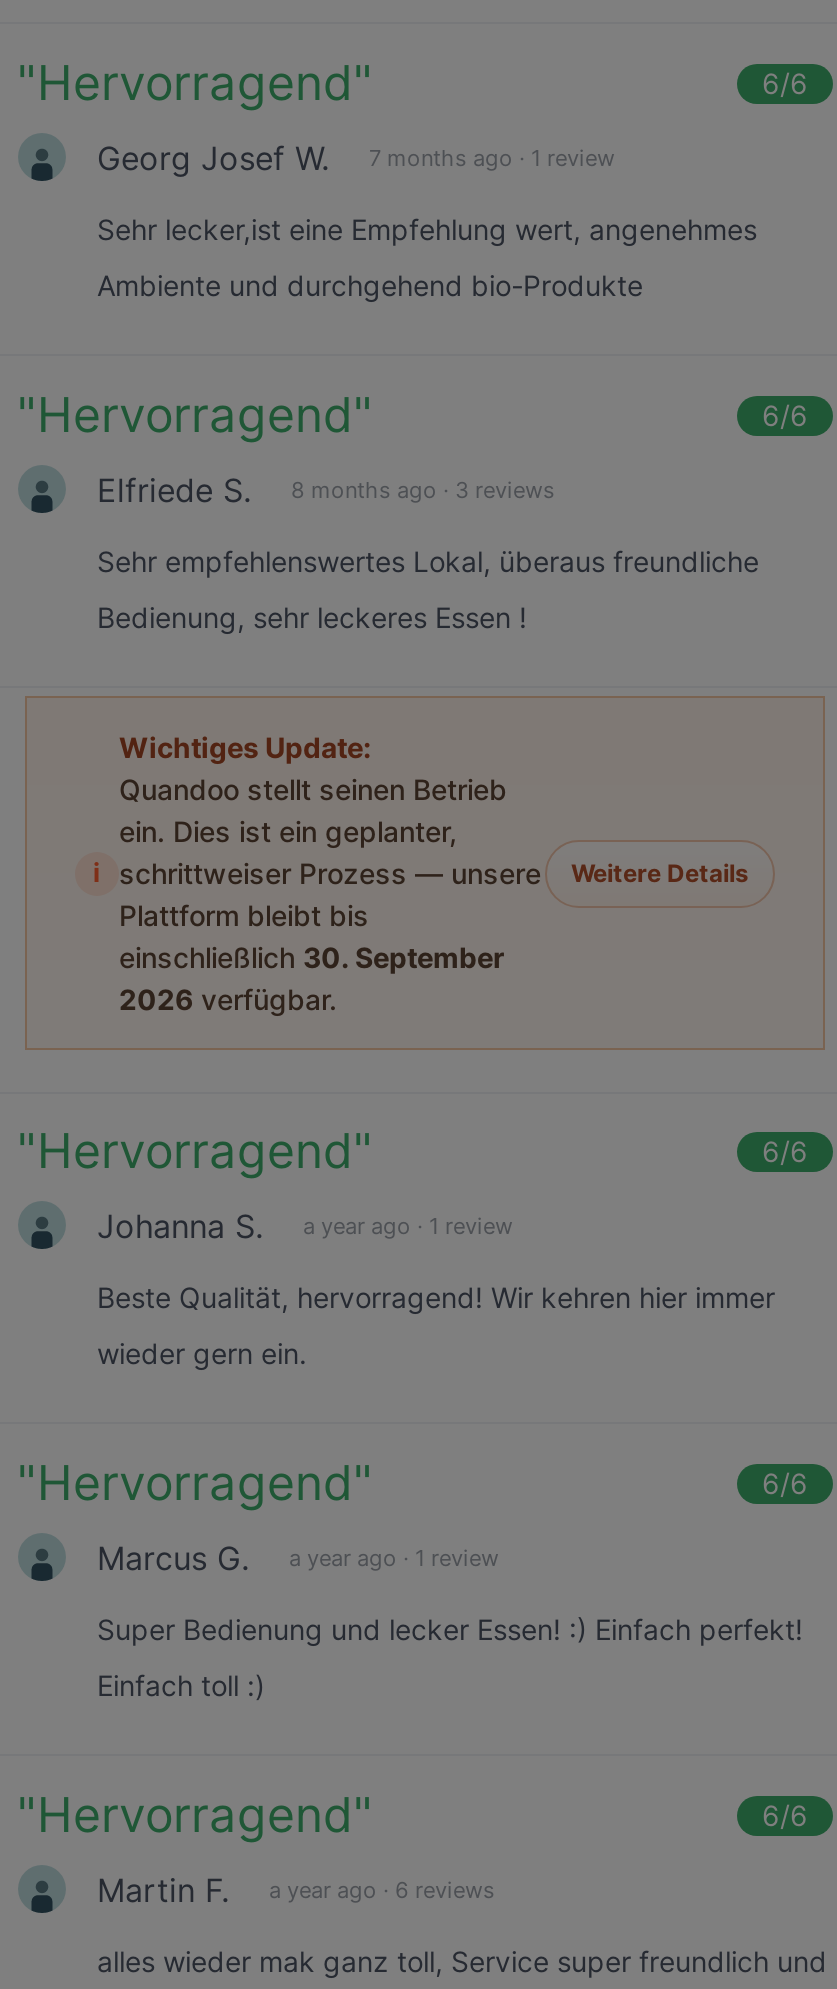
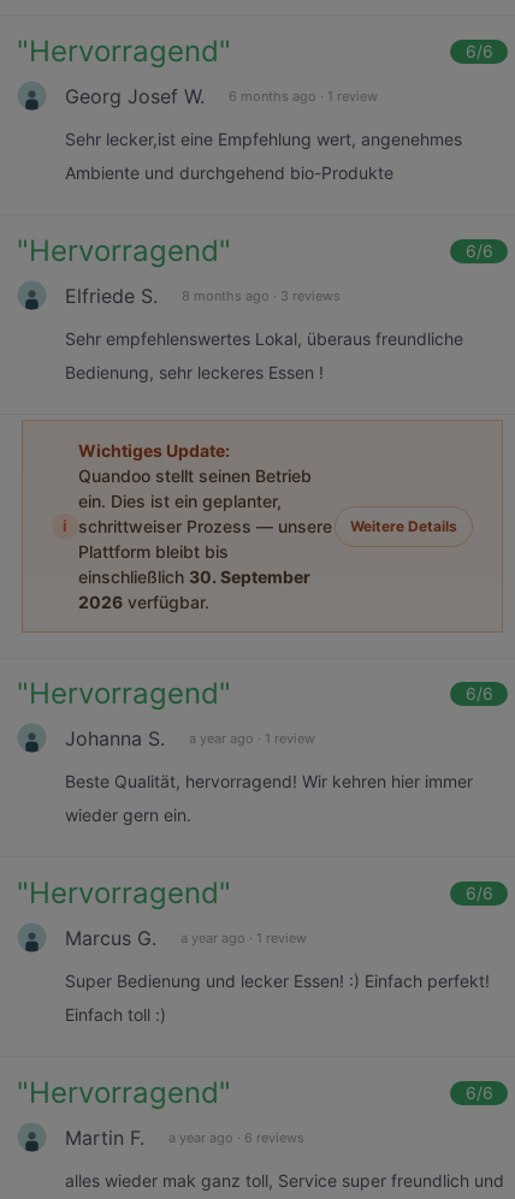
- 7 months ago · 1 review
+ 6 months ago · 1 review
